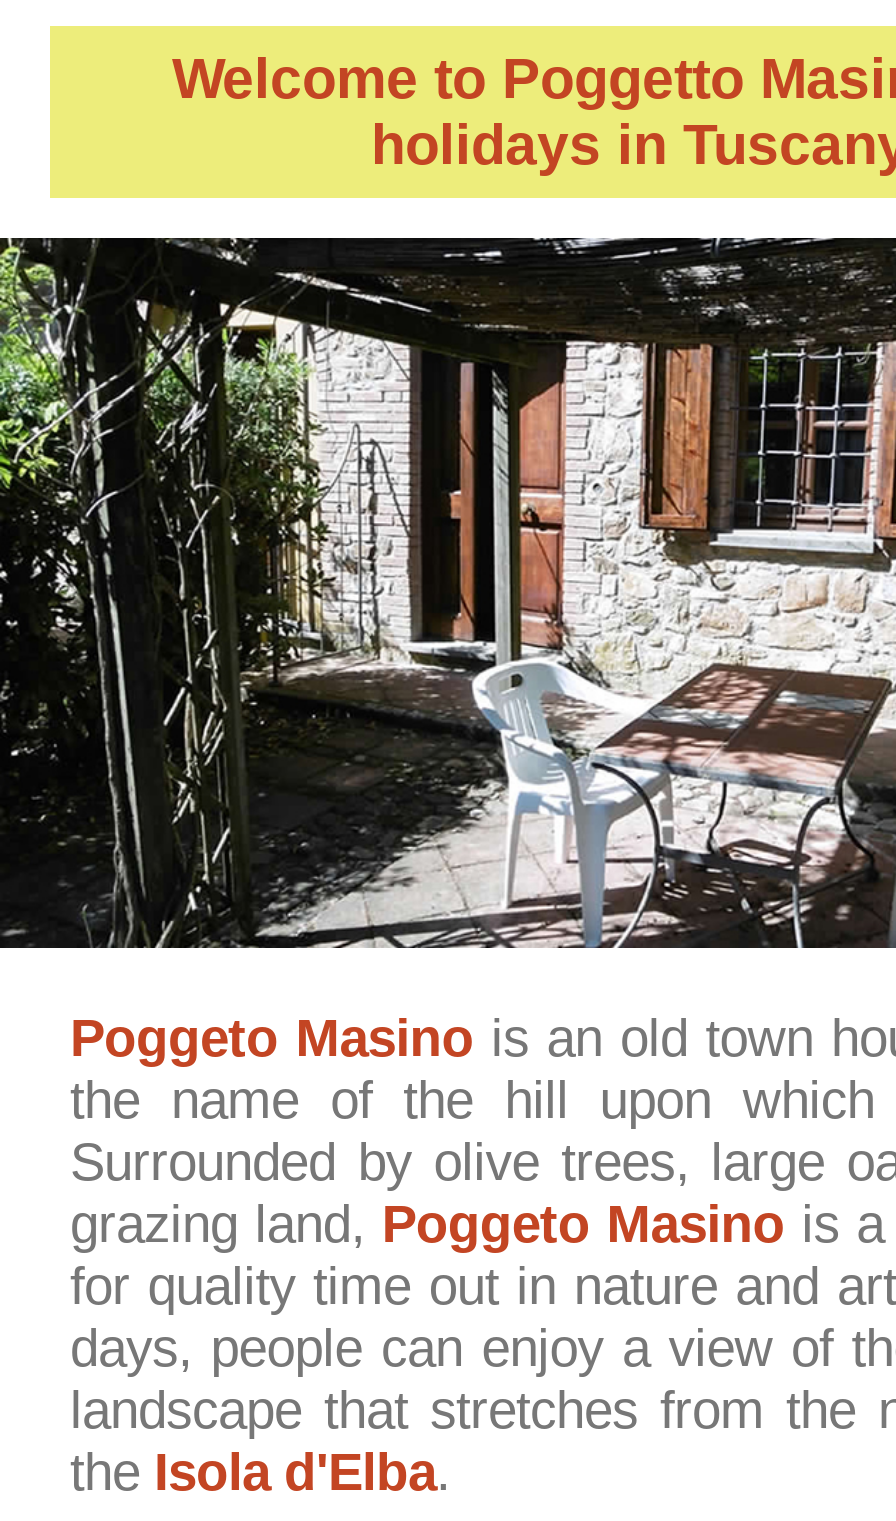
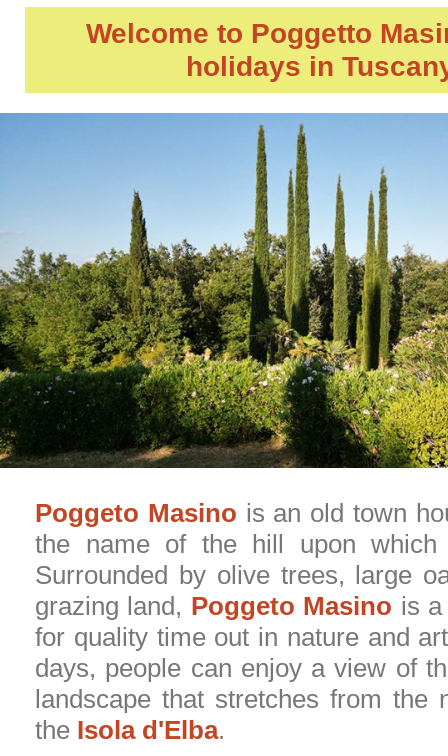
- [image]
+ [image]
